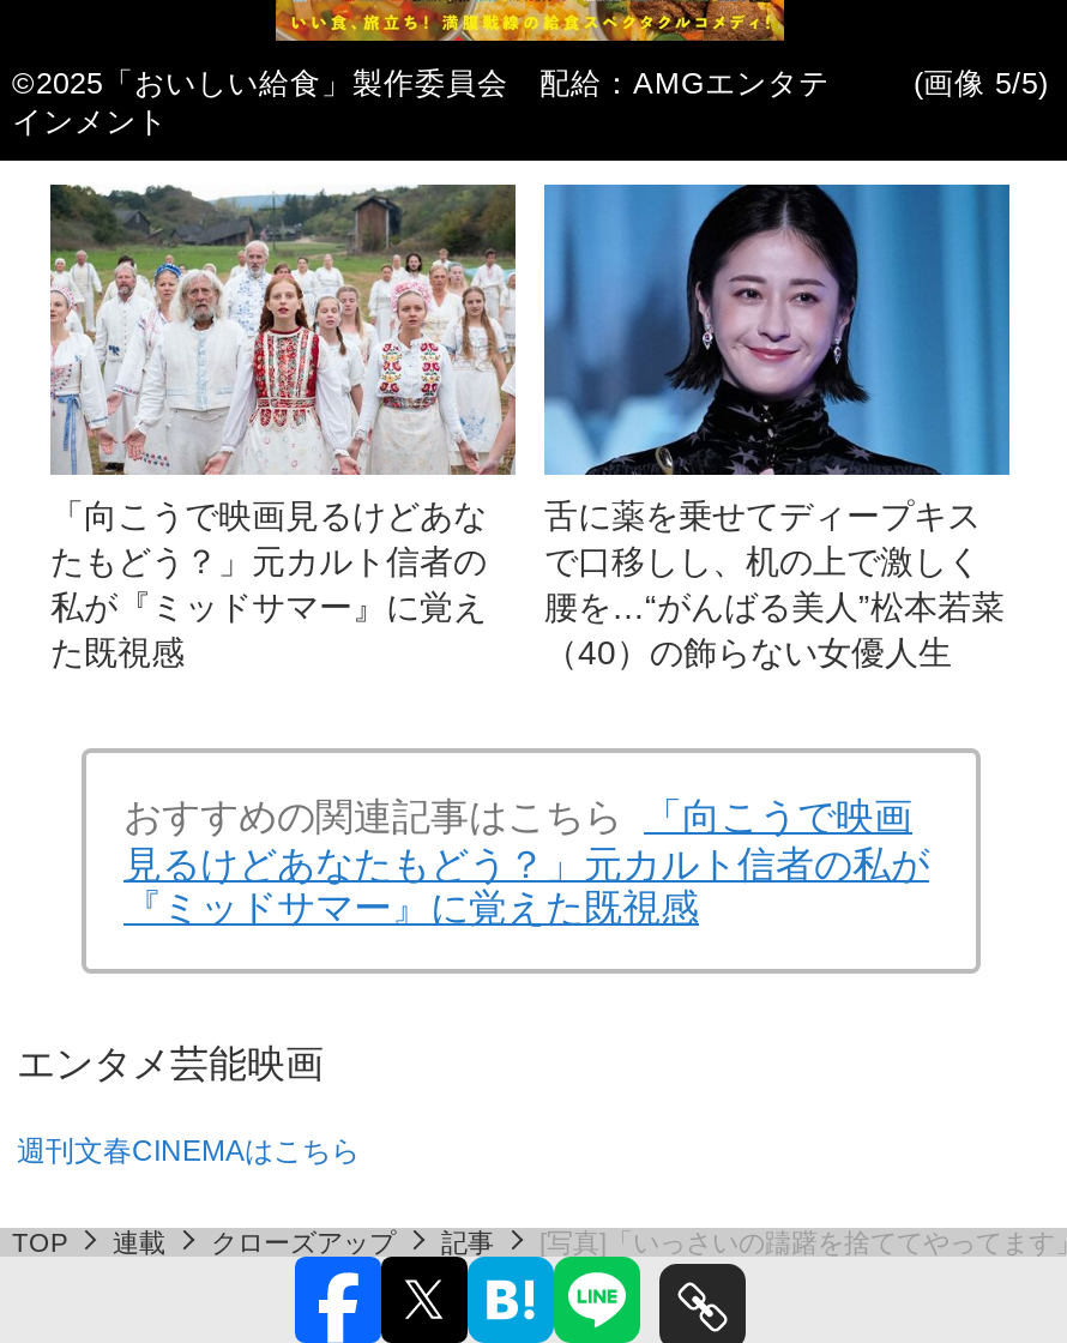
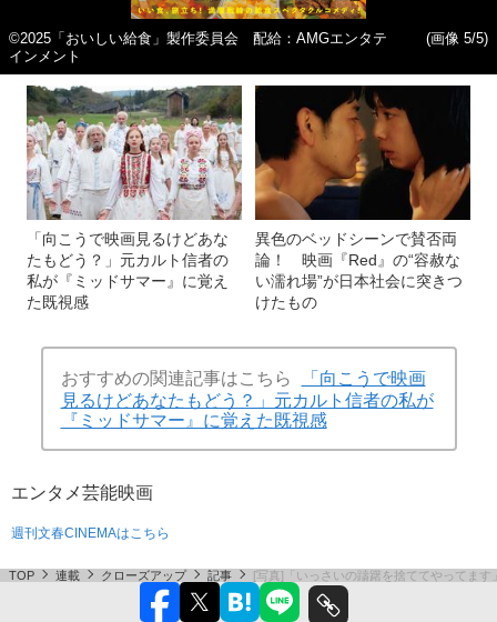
- [image]
- 舌に薬を乗せてディープキス
- で口移しし、机の上で激しく
- 腰を…“がんばる美人”松本若菜
- （40）の飾らない女優人生
+ [image]
+ 異色のベッドシーンで賛否両
+ 論！ 映画『Red』の“容赦な
+ い濡れ場”が日本社会に突きつ
+ けたもの
